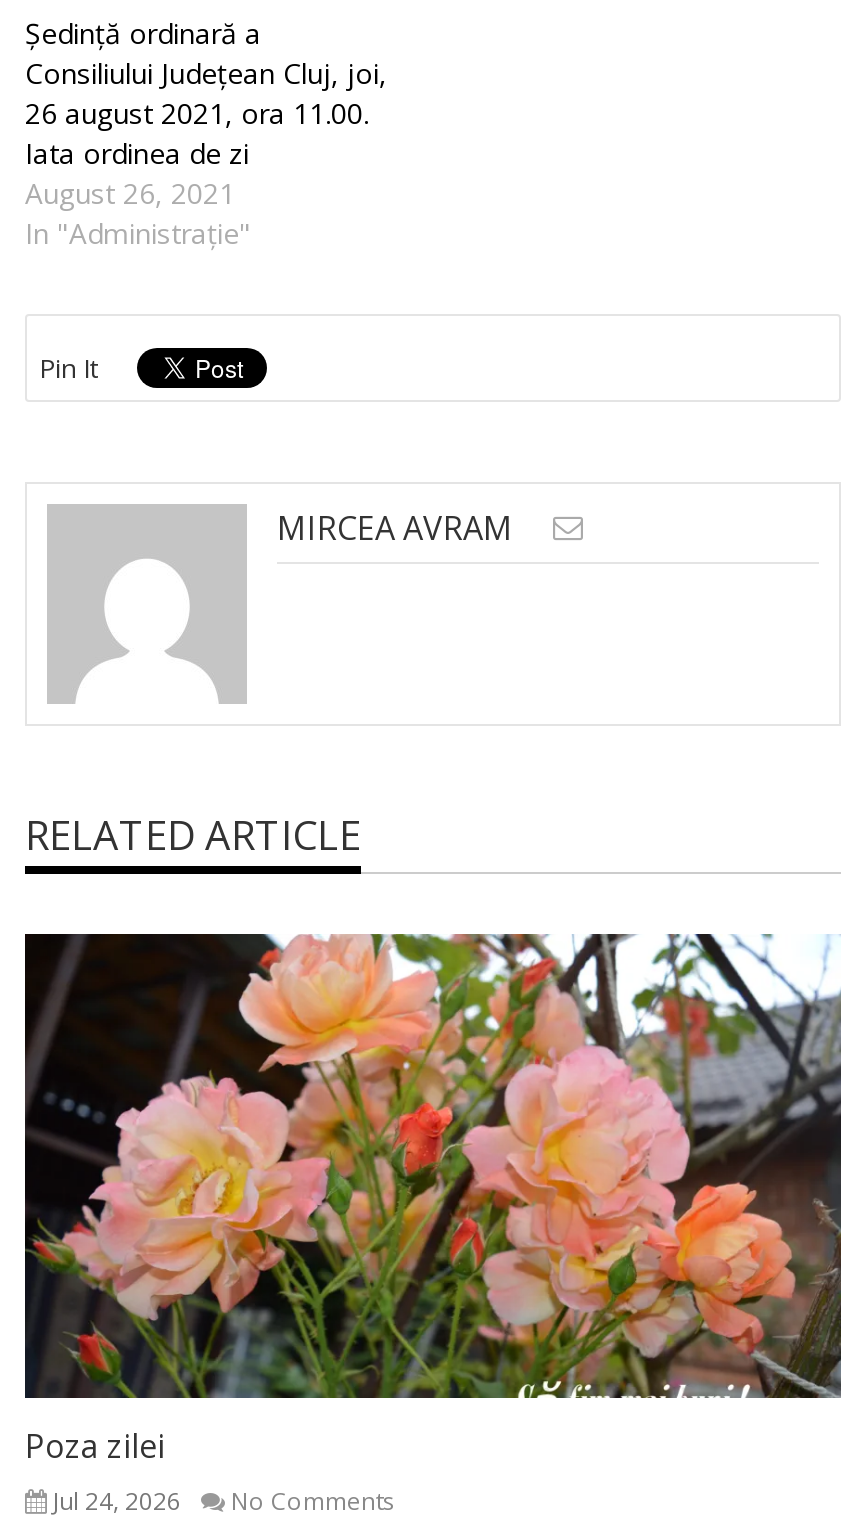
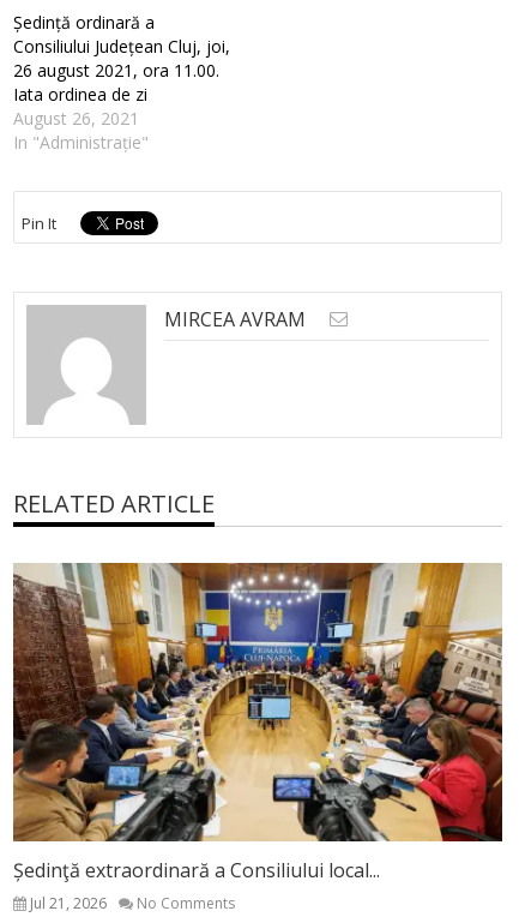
- [image]
- Poza zilei
- Jul 24, 2026
+ [image]
+ Ședinţă extraordinară a Consiliului local...
+ Jul 21, 2026
